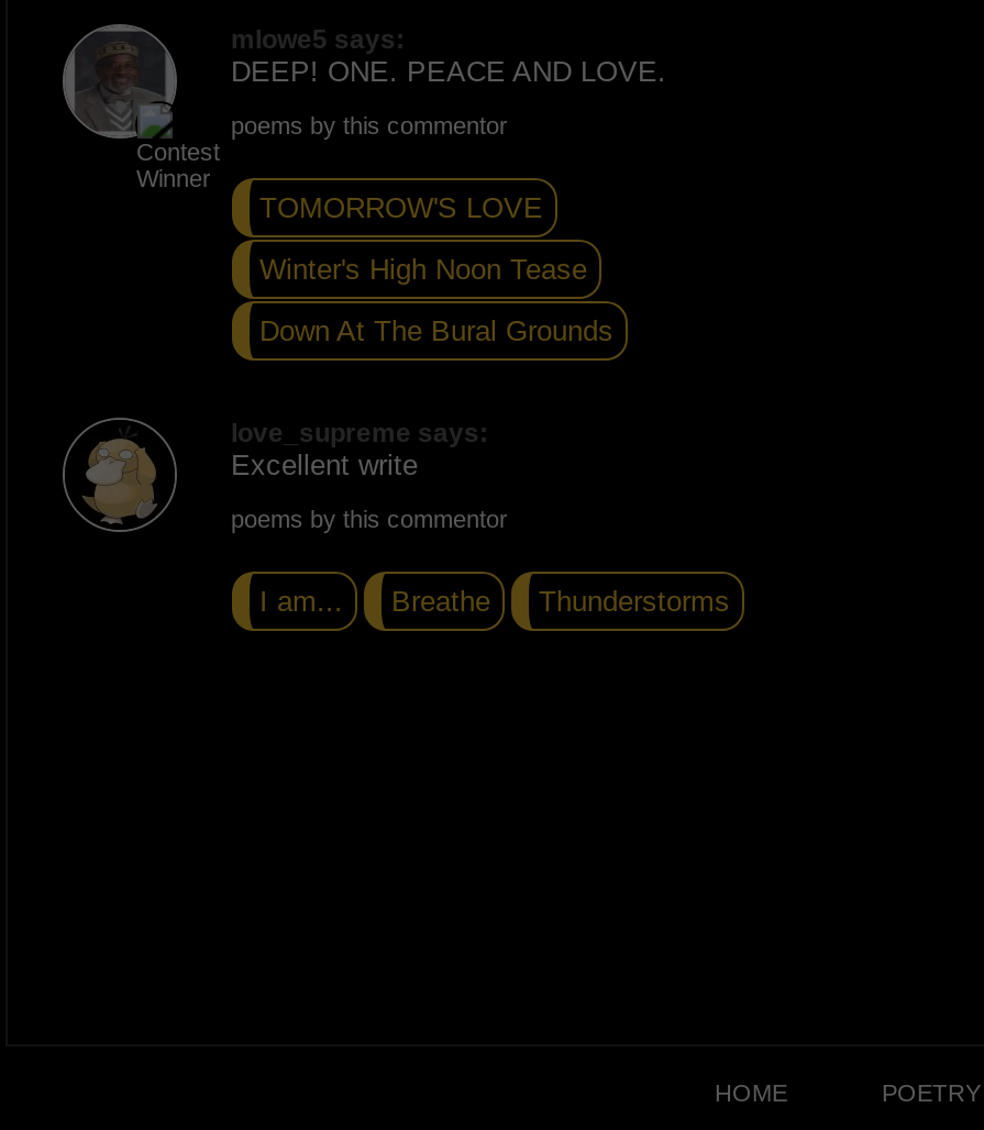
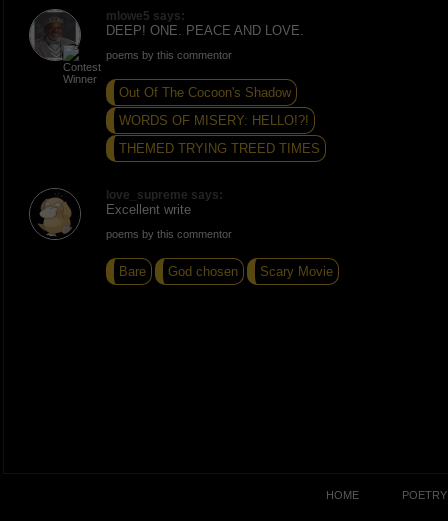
- TOMORROW'S LOVE
+ Out Of The Cocoon's Shadow

- Winter's High Noon Tease
+ WORDS OF MISERY: HELLO!?!

- Down At The Bural Grounds
+ THEMED TRYING TREED TIMES

- I am...
- Breathe
- Thunderstorms
+ Bare
+ God chosen
+ Scary Movie
